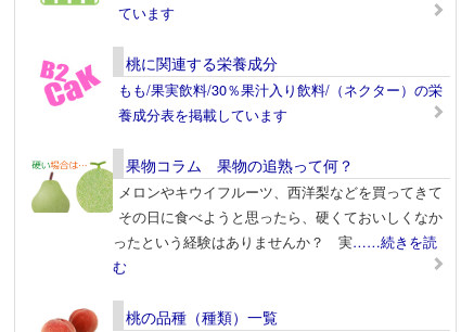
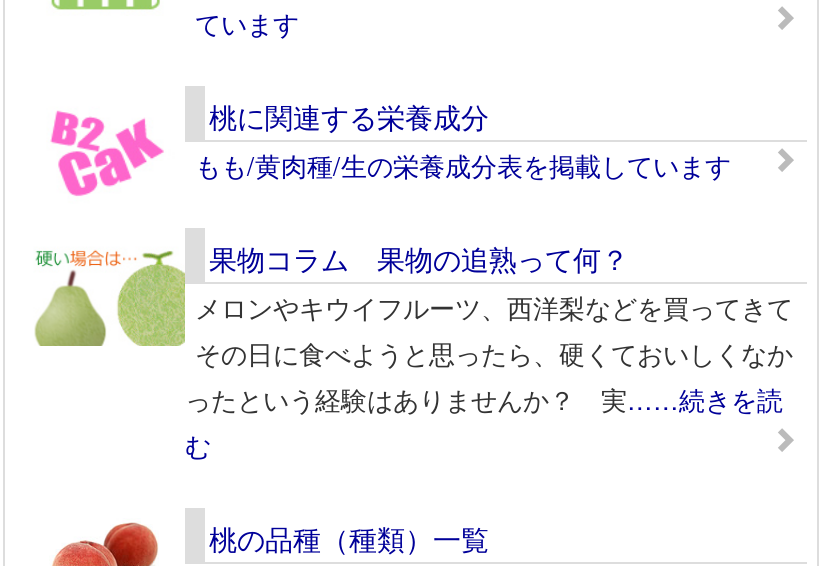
- もも/果実飲料/30％果汁入り飲料/（ネクター）の栄
- 養成分表を掲載しています
+ もも/黄肉種/生の栄養成分表を掲載しています
